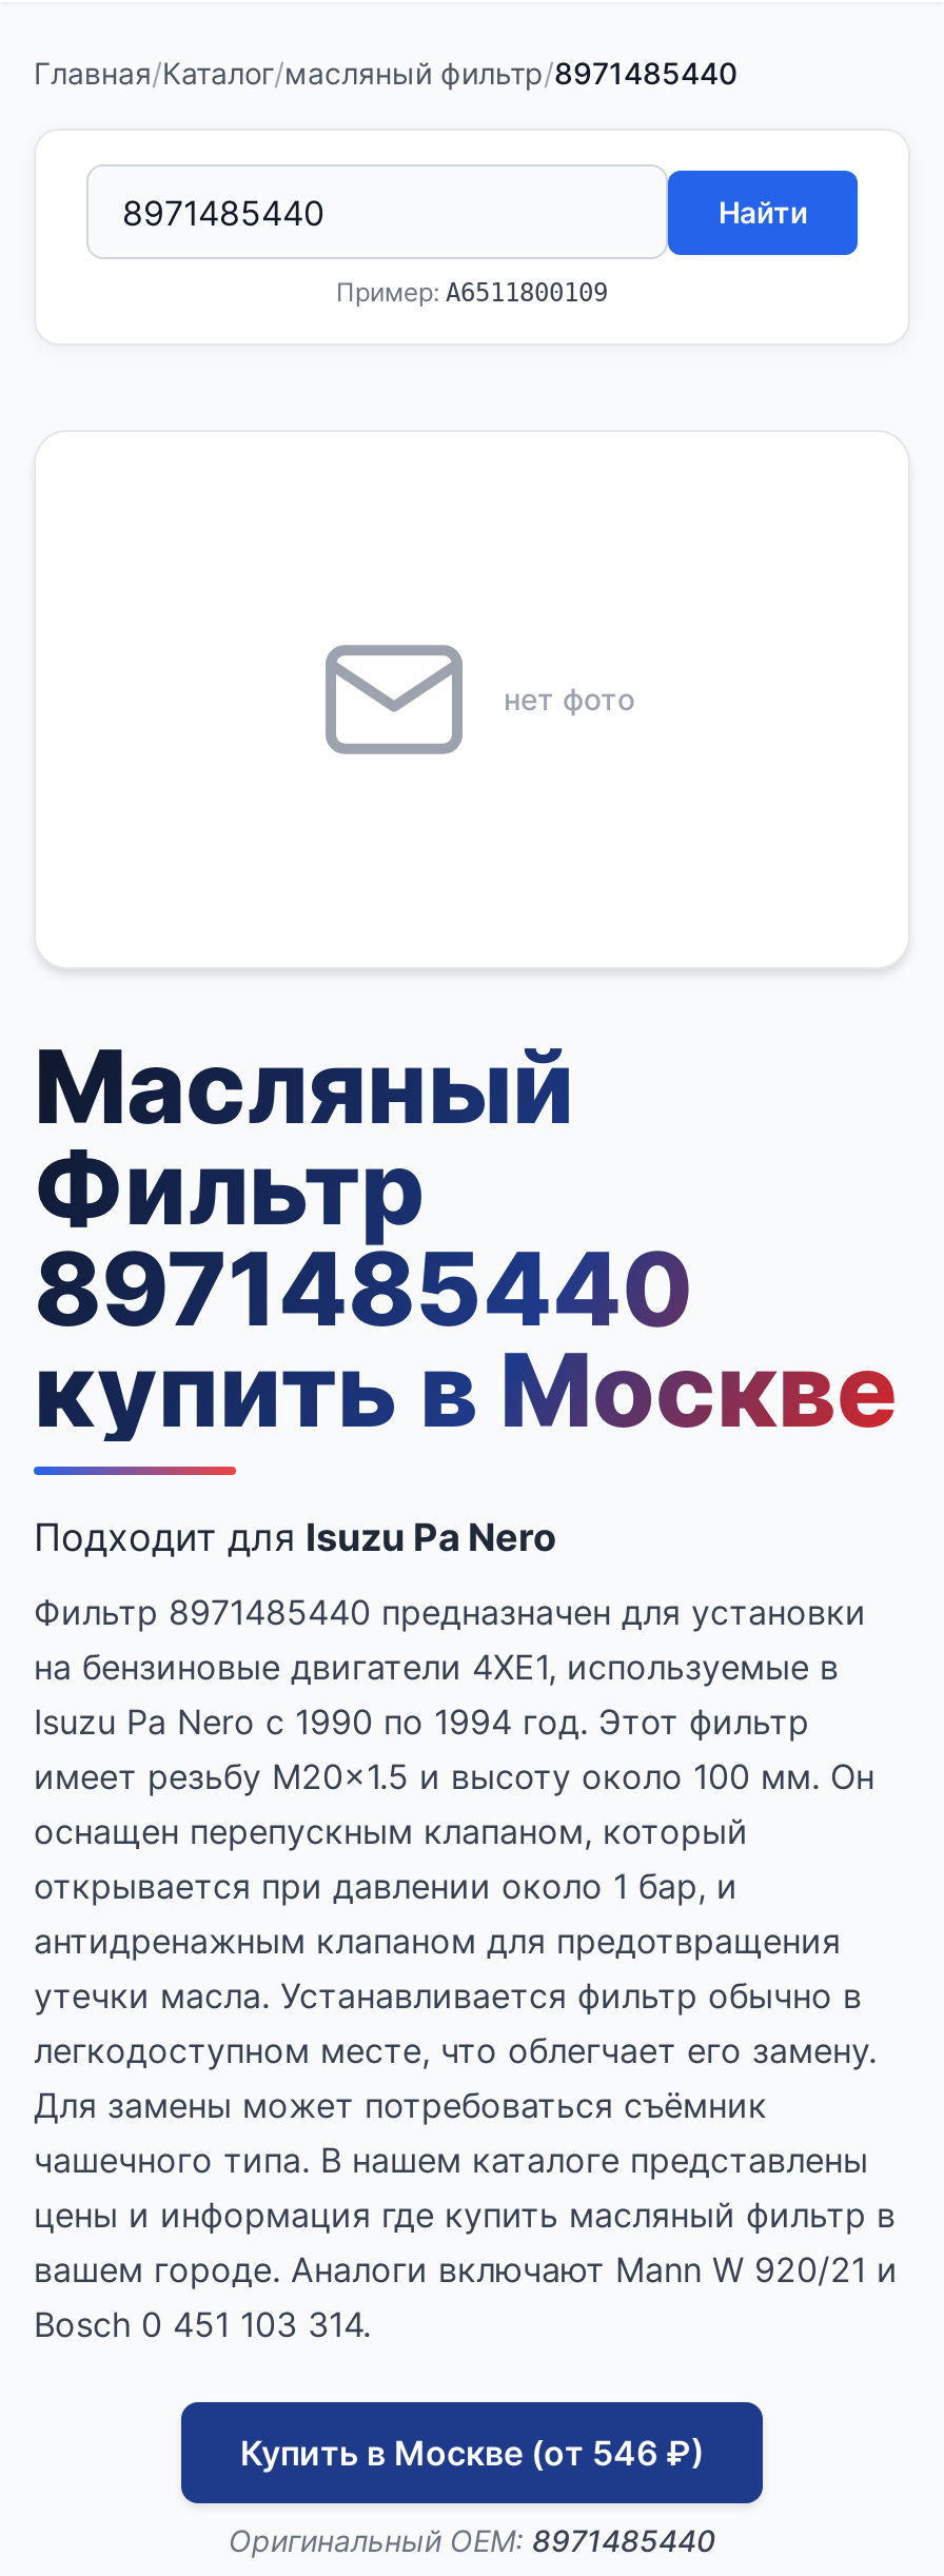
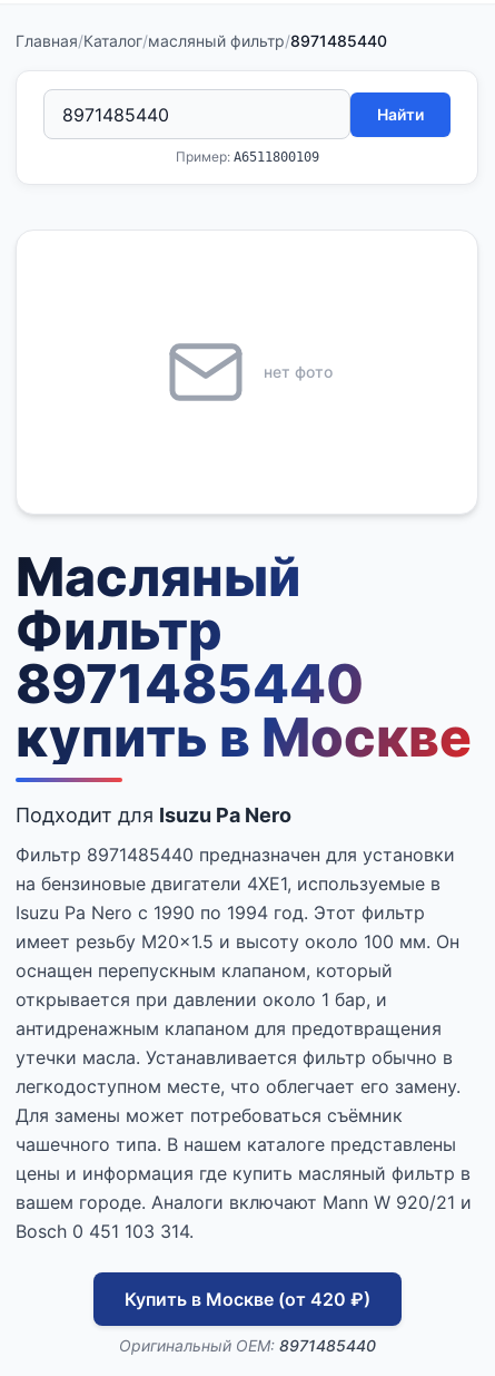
- Купить в Москве (от 546 ₽)
+ Купить в Москве (от 420 ₽)
